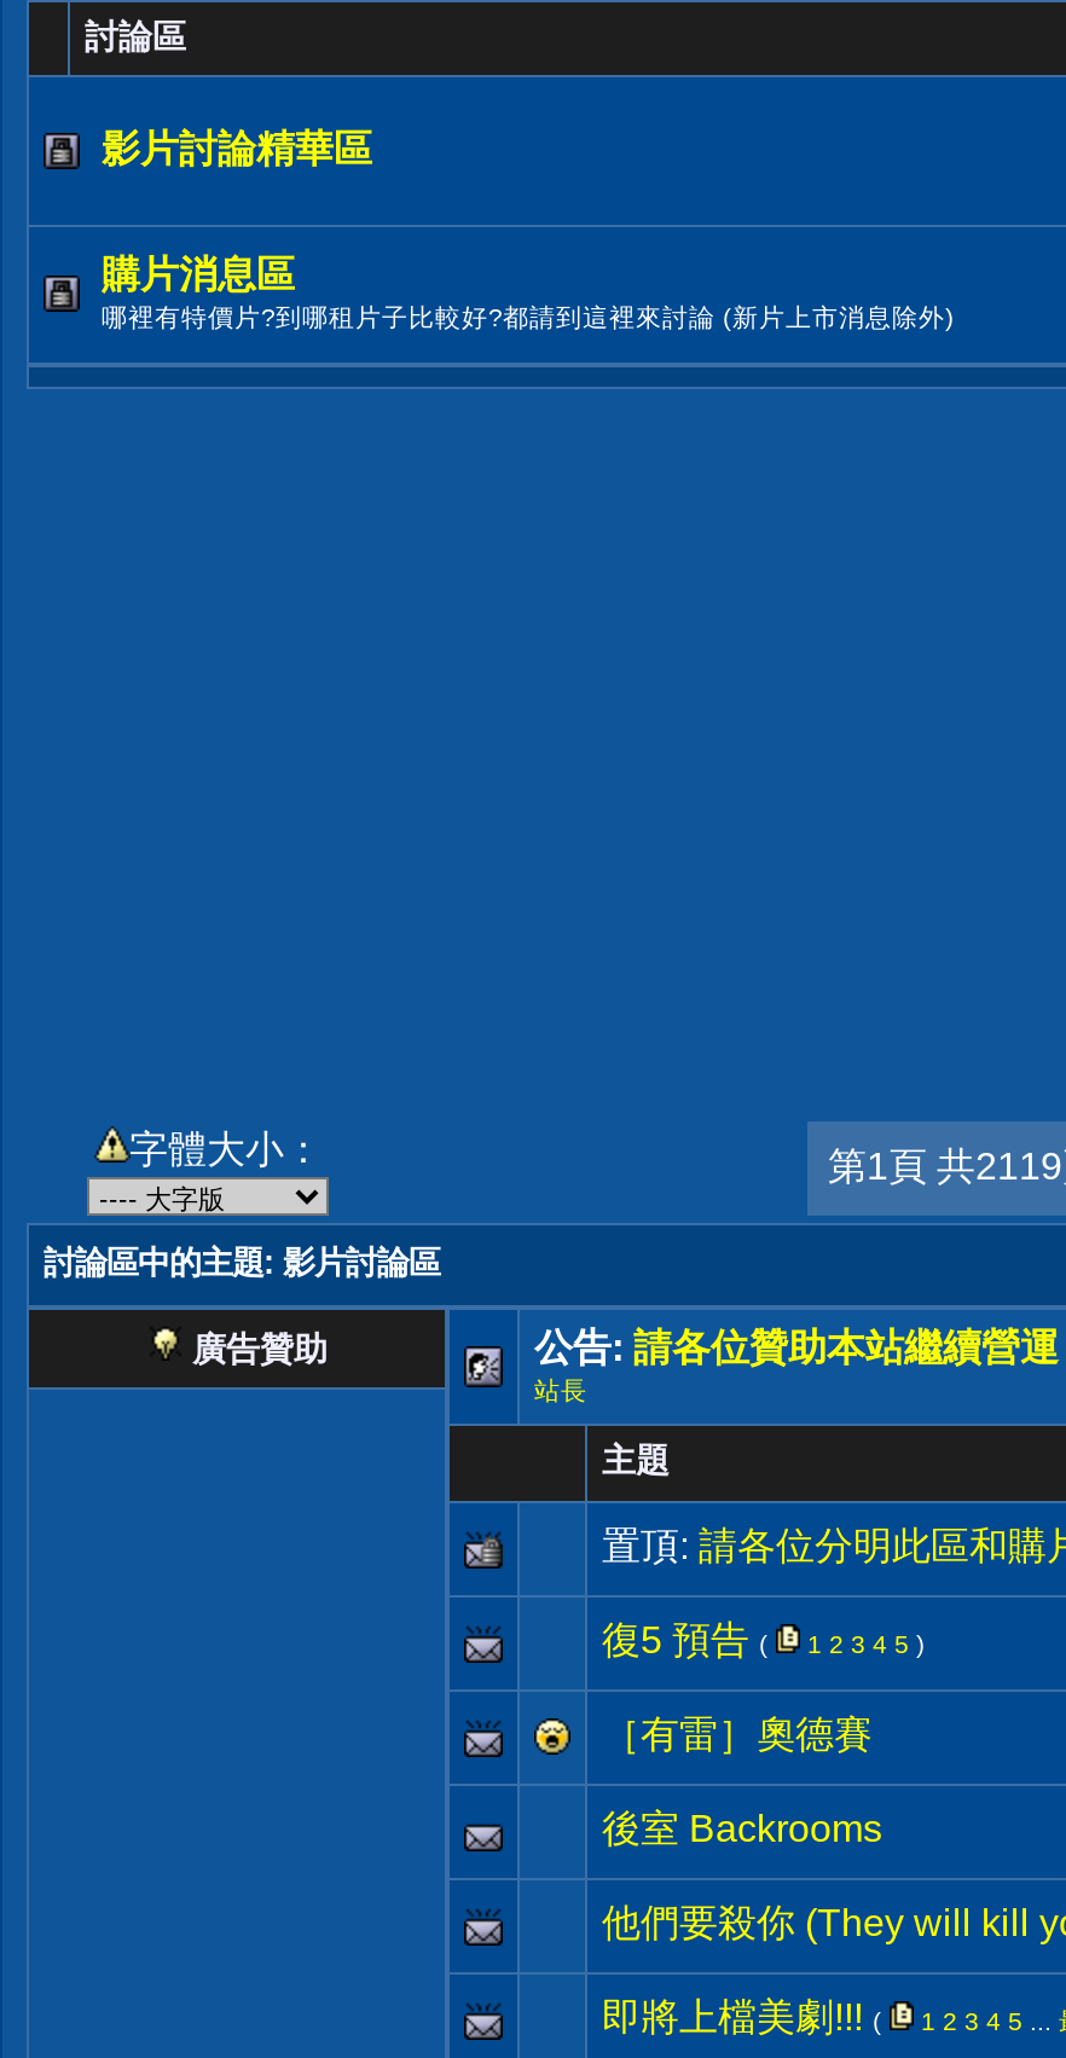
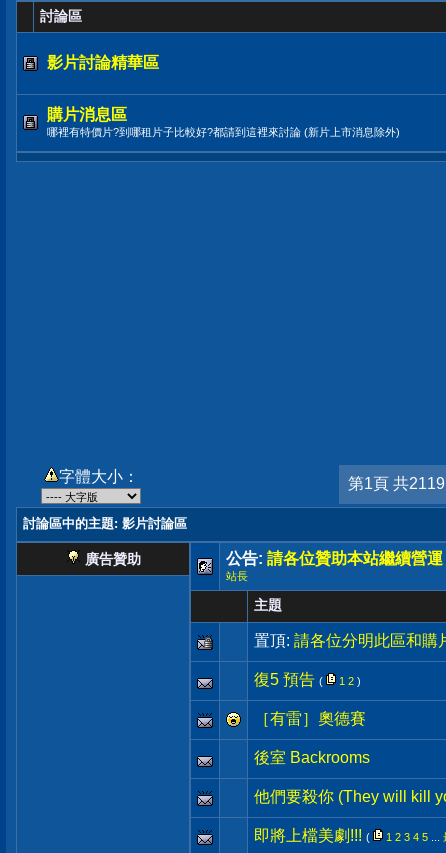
- 復5 預告 ( 1 2 3 4 5)
+ 復5 預告 ( 1 2)
